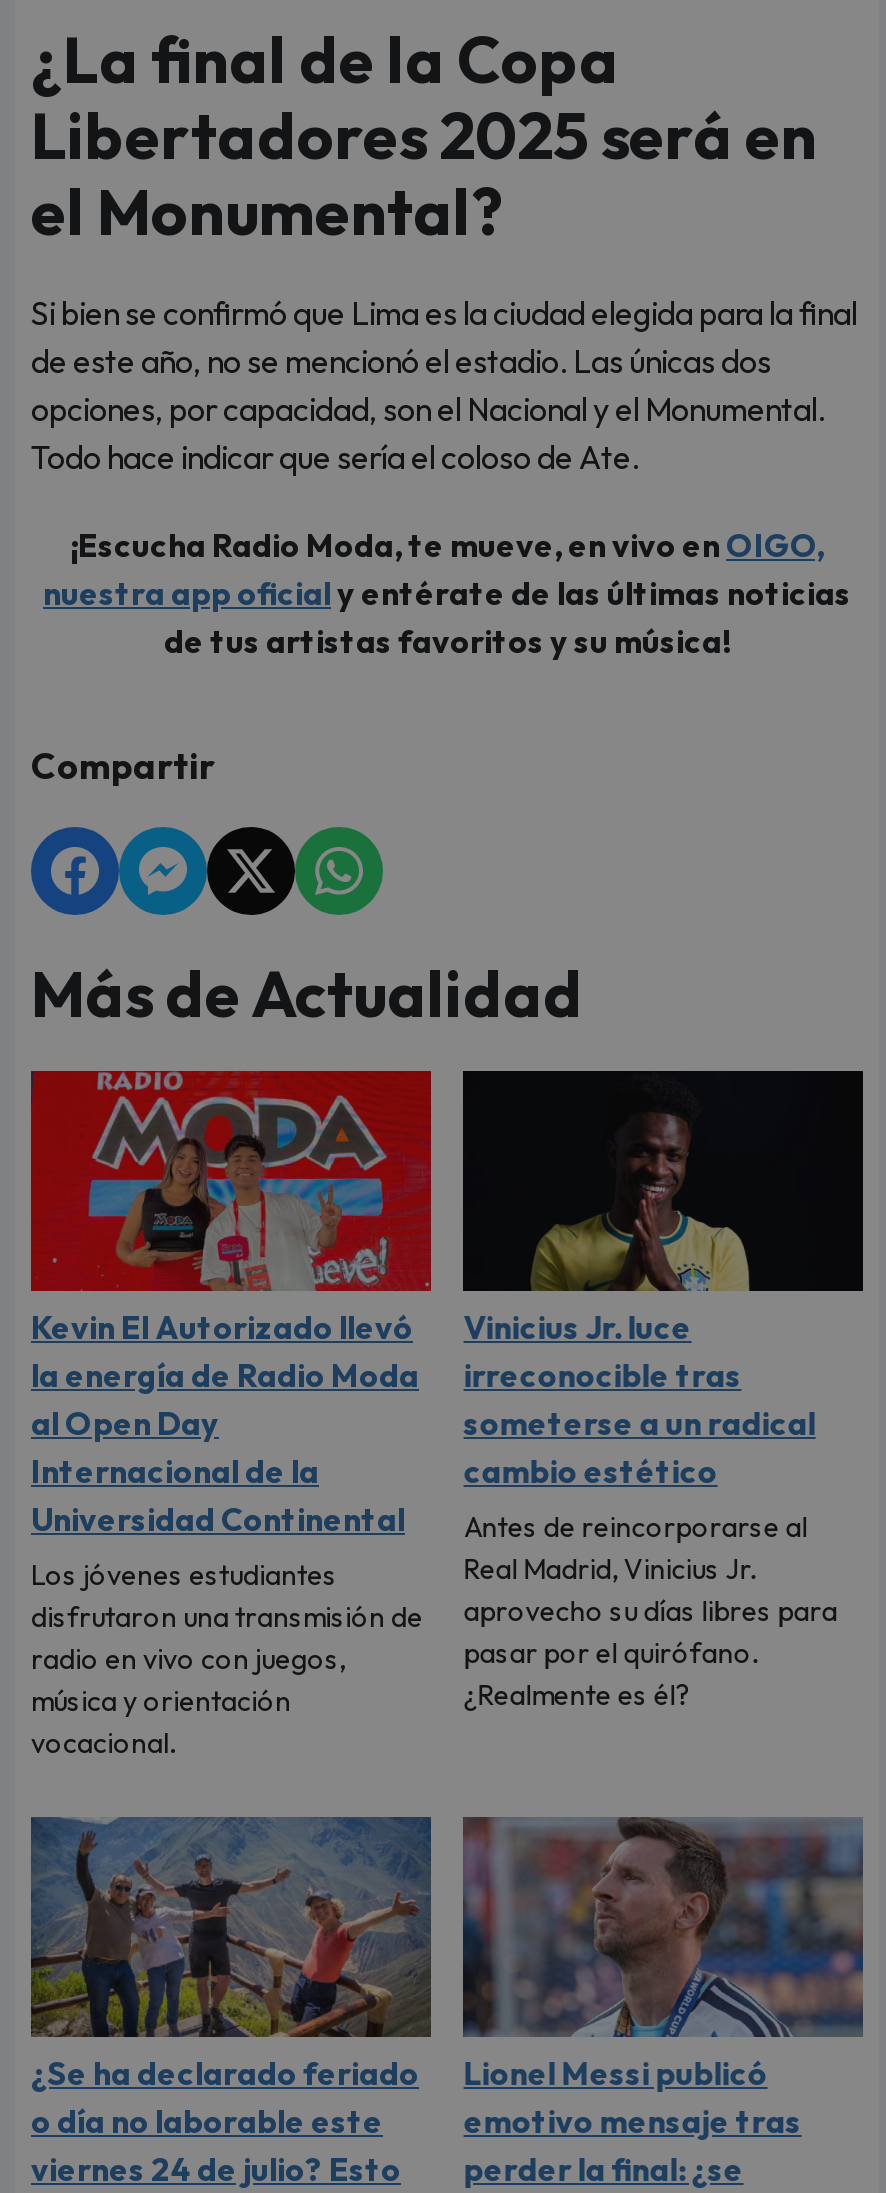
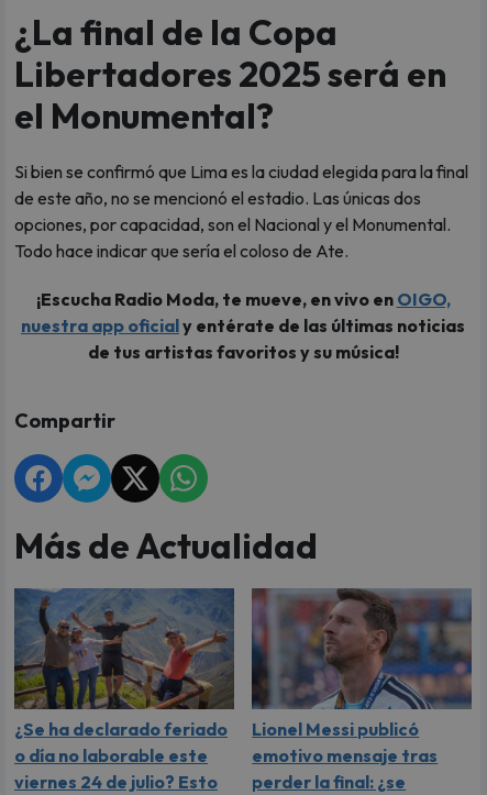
- [image]
- Kevin El Autorizado llevó
- la energía de Radio Moda
- al Open Day
- Internacional de la
- Universidad Continental
- Los jóvenes estudiantes
- disfrutaron una transmisión de
- radio en vivo con juegos,
- música y orientación
- vocacional.

- [image]
- Vinicius Jr. luce
- irreconocible tras
- someterse a un radical
- cambio estético
- Antes de reincorporarse al
- Real Madrid, Vinicius Jr.
- aprovecho su días libres para
- pasar por el quirófano.
- ¿Realmente es él?
